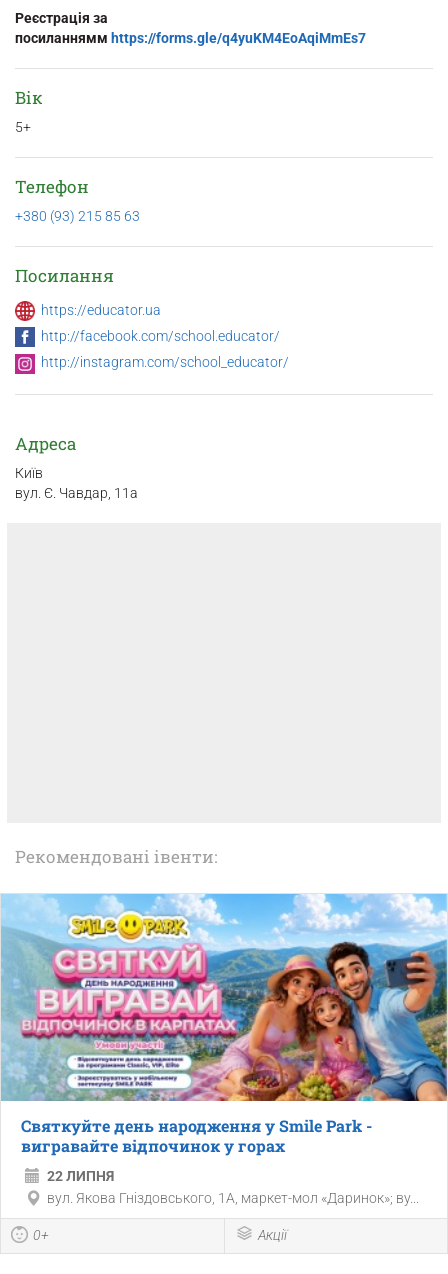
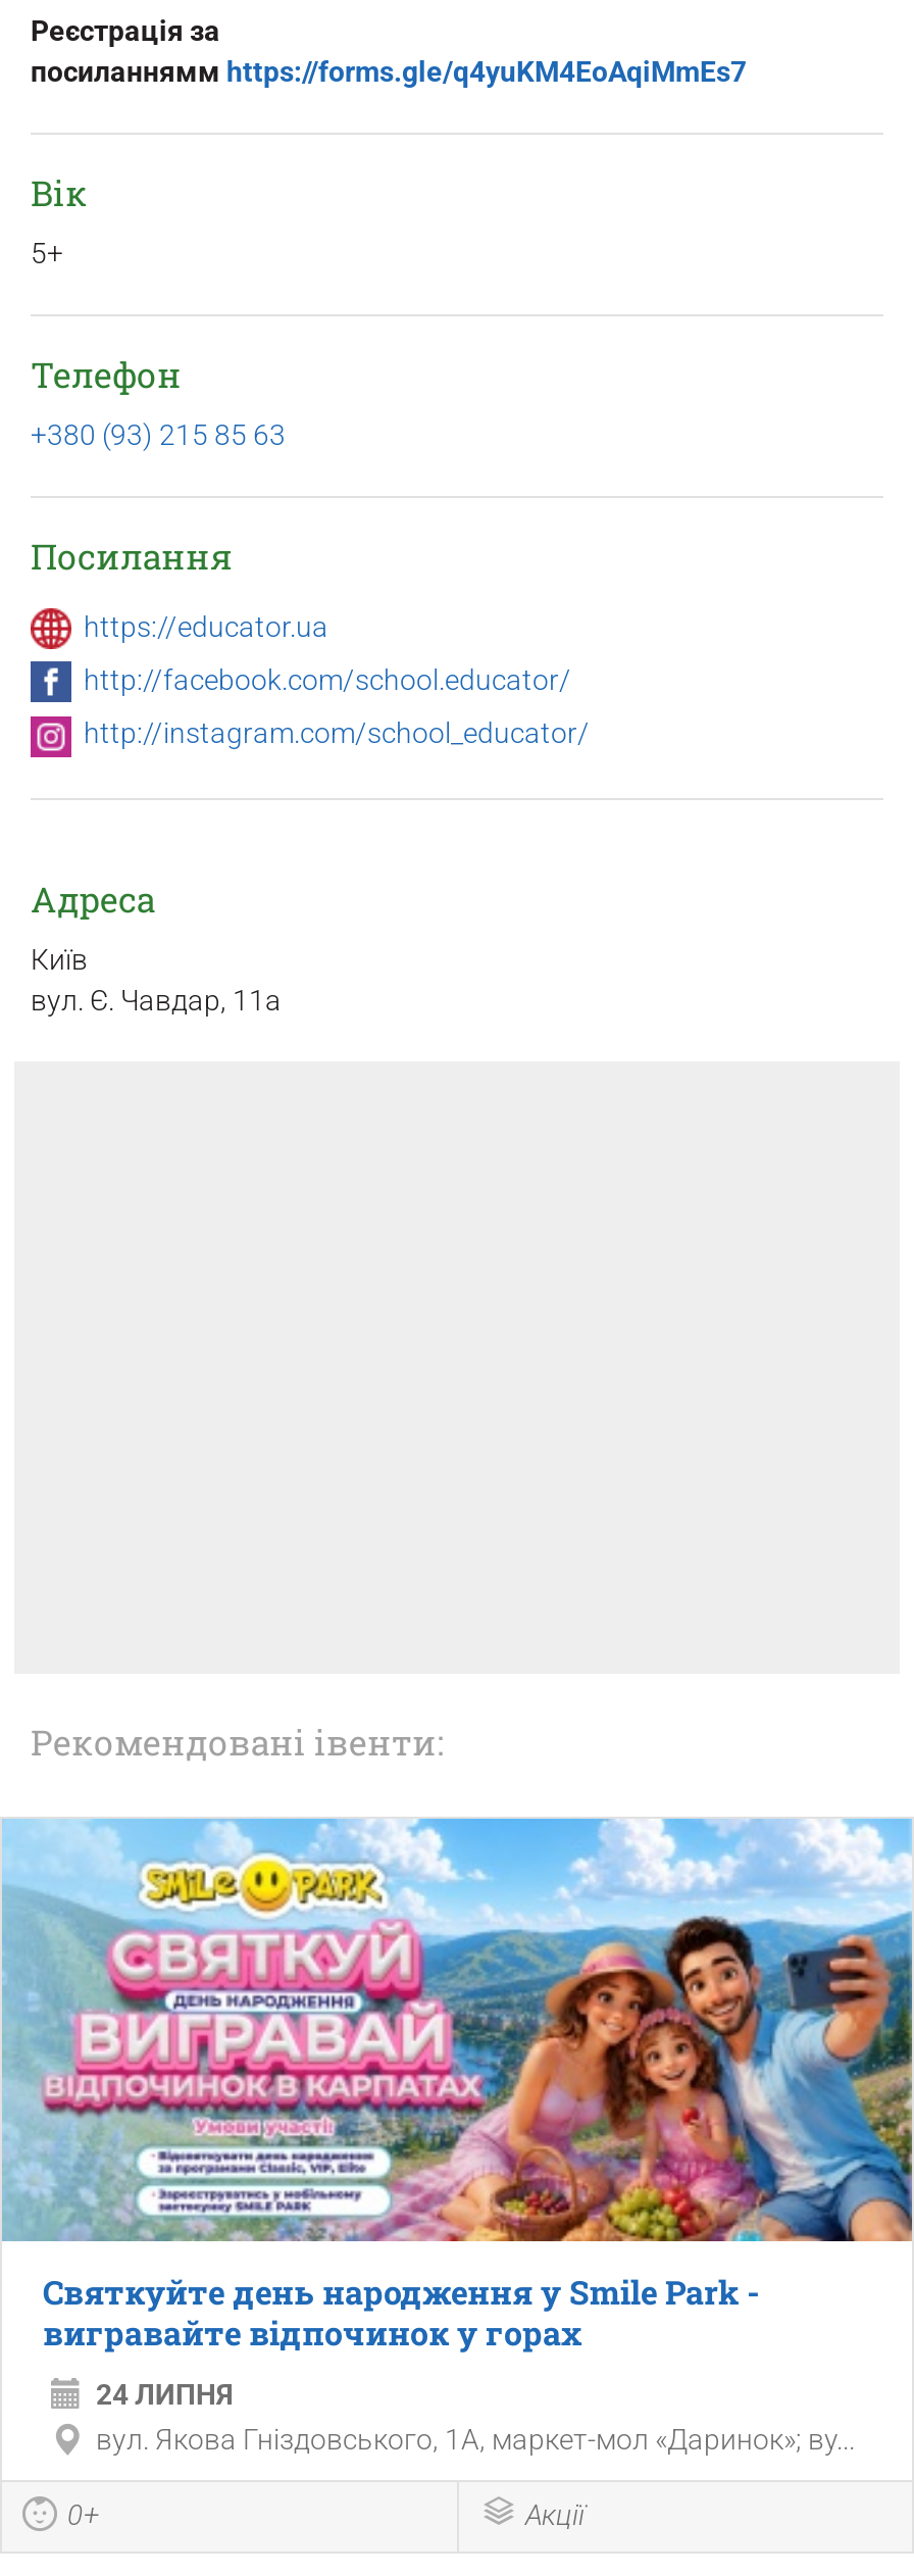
- 22 ЛИПНЯ
+ 24 ЛИПНЯ
